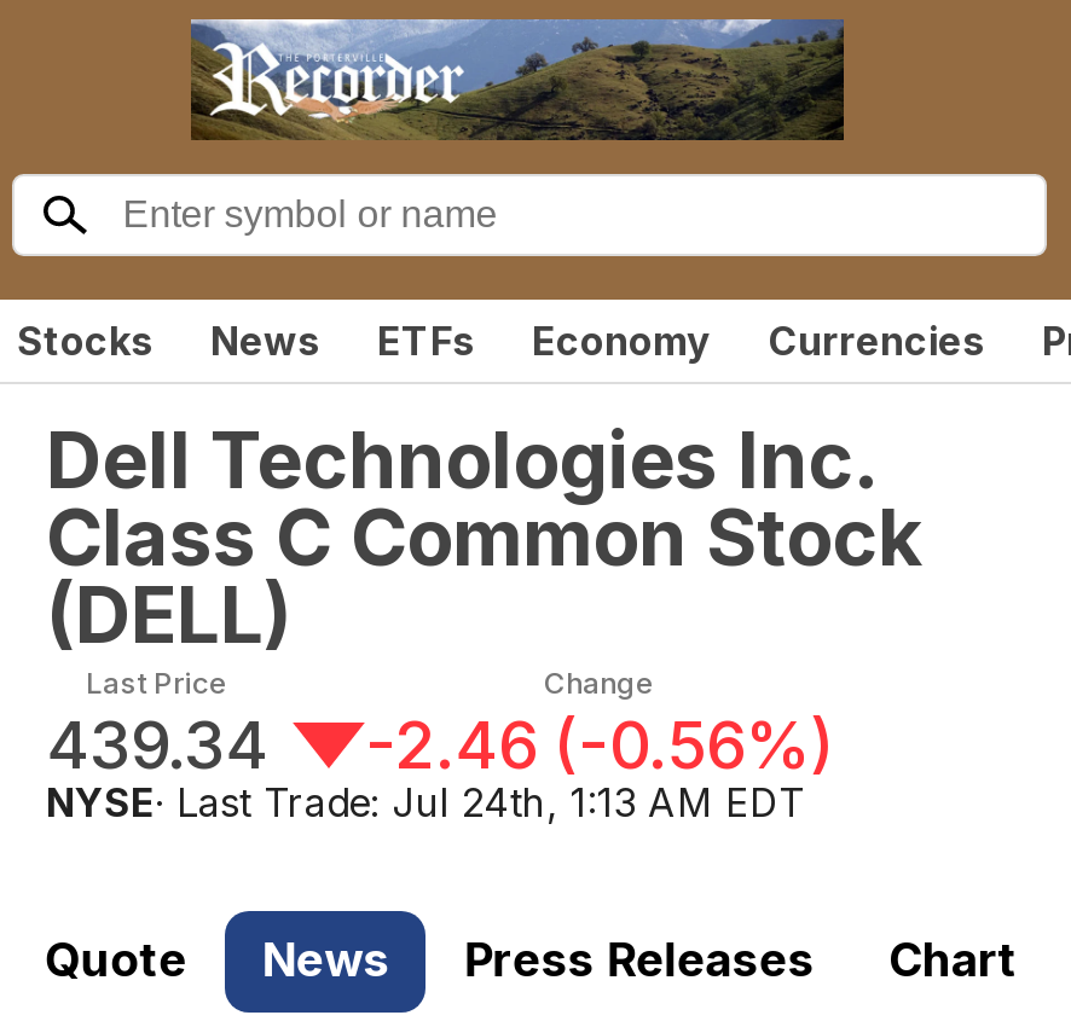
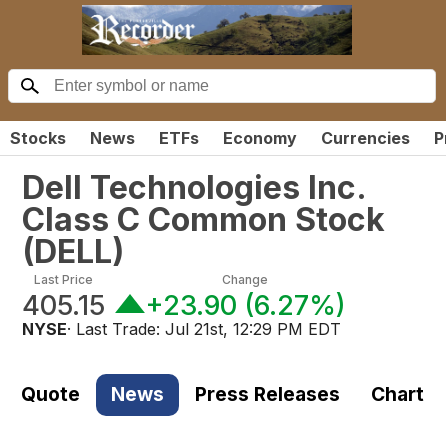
- 439.34
+ 405.15

- -2.46 (-0.56%)
+ +23.90 (6.27%)

- NYSE · Last Trade: Jul 24th, 1:13 AM EDT
+ NYSE · Last Trade: Jul 21st, 12:29 PM EDT
